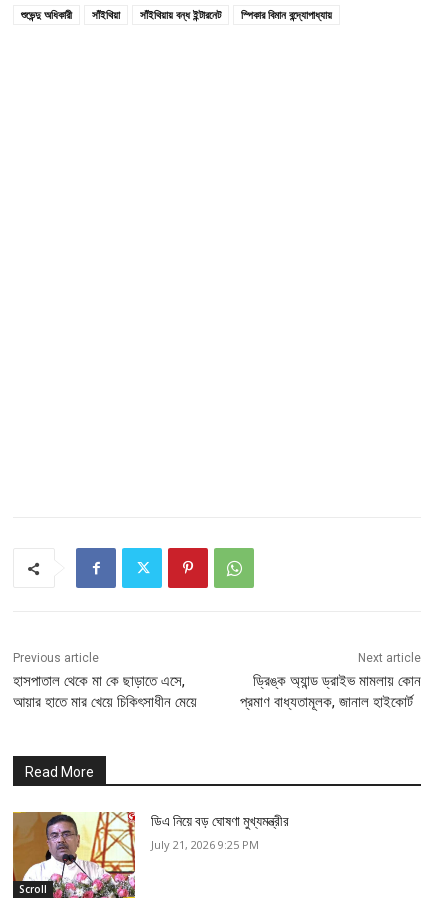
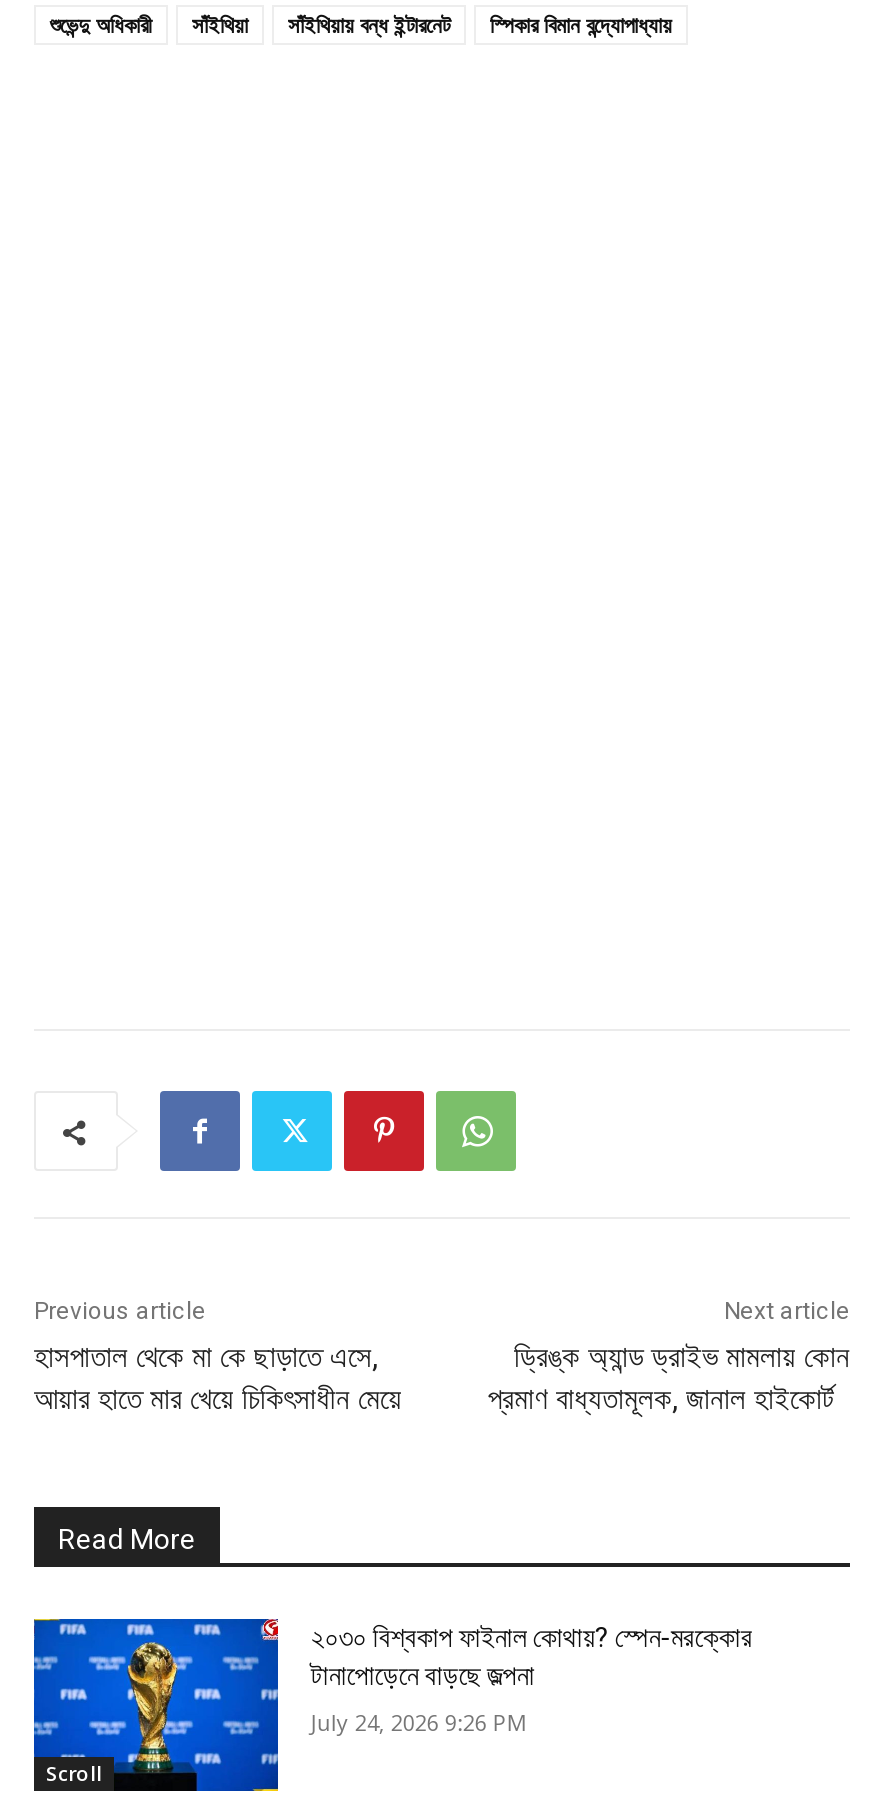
- [image]
- ডিএ নিয়ে বড় ঘোষণা মুখ্যমন্ত্রীর
+ [image]
+ ২০৩০ বিশ্বকাপ ফাইনাল কোথায়? স্পেন-মরক্কোর
+ টানাপোড়েনে বাড়ছে জল্পনা

- July 21, 2026 9:25 PM
+ July 24, 2026 9:26 PM
